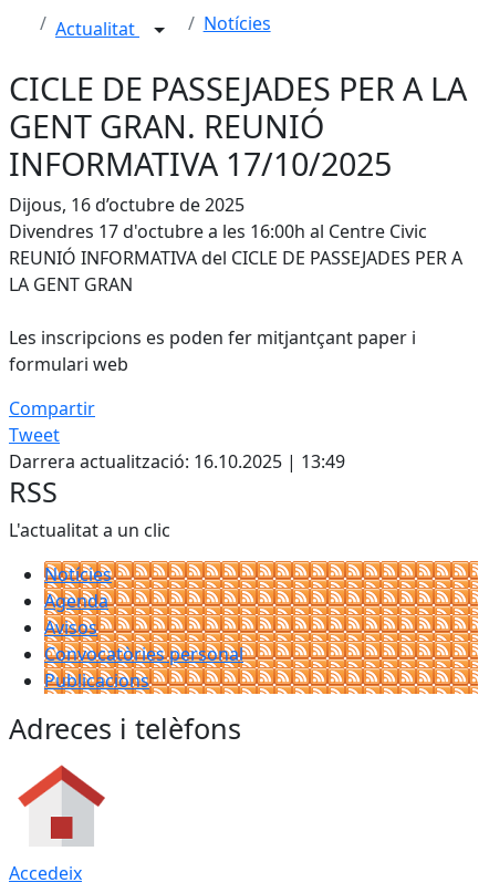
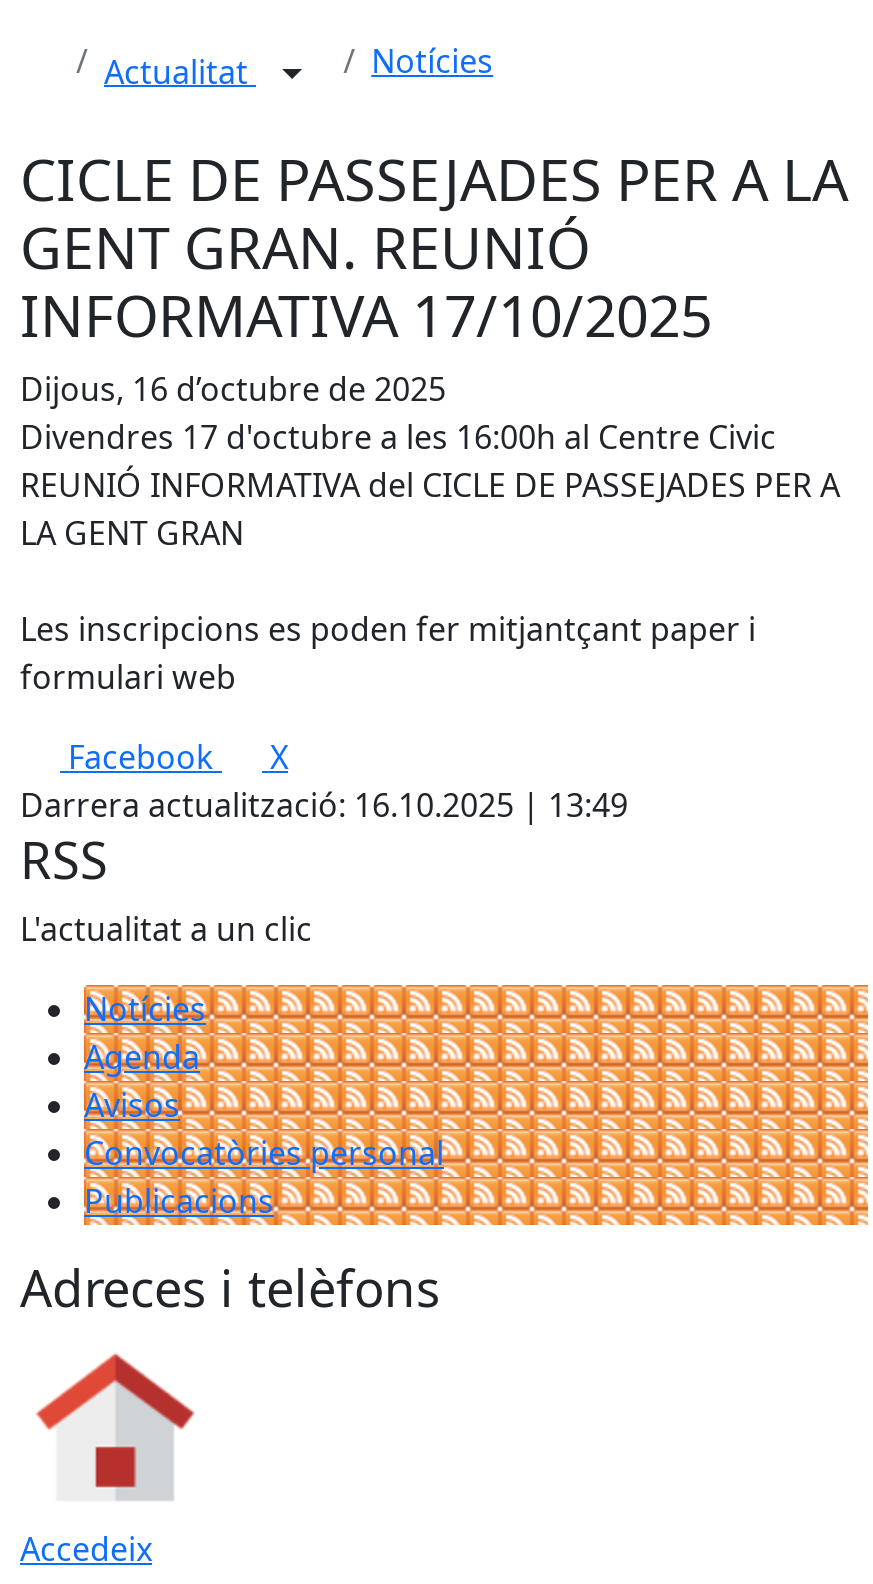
- Compartir
- Tweet
+ Facebook
+ X
